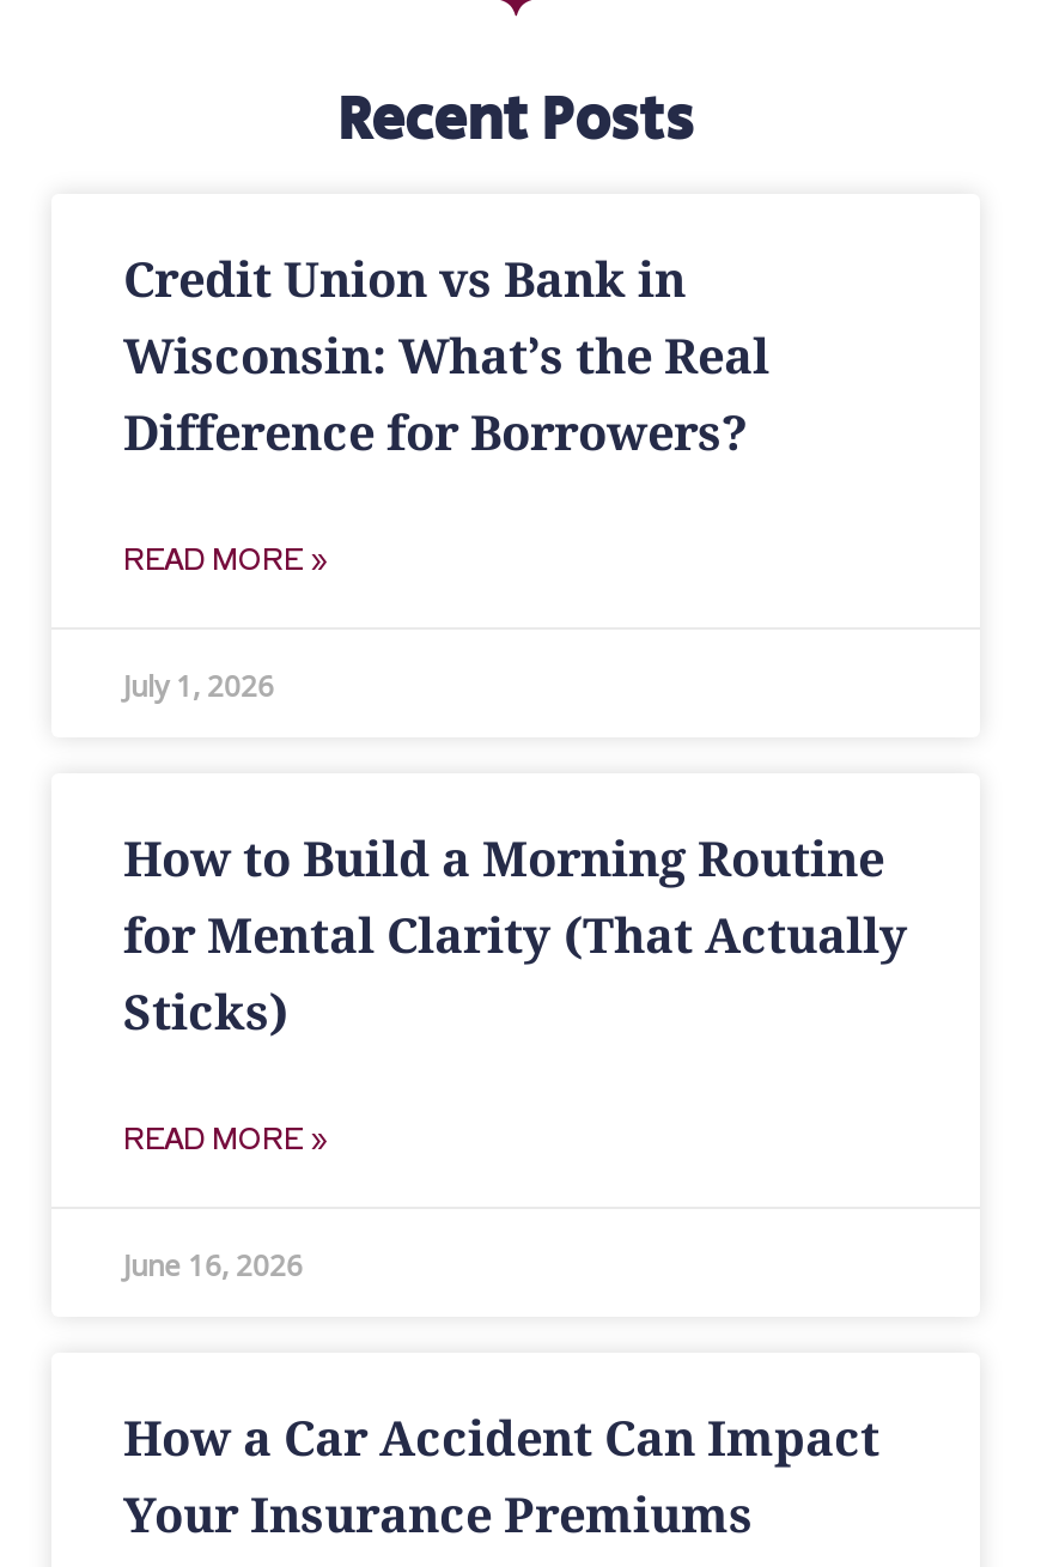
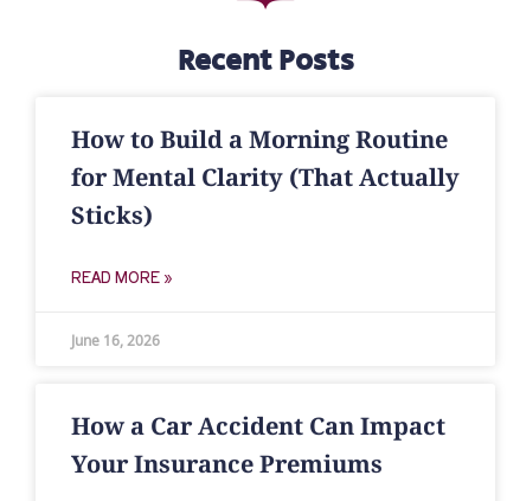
- Credit Union vs Bank in
- Wisconsin: What’s the Real
- Difference for Borrowers?
- READ MORE »
- July 1, 2026
